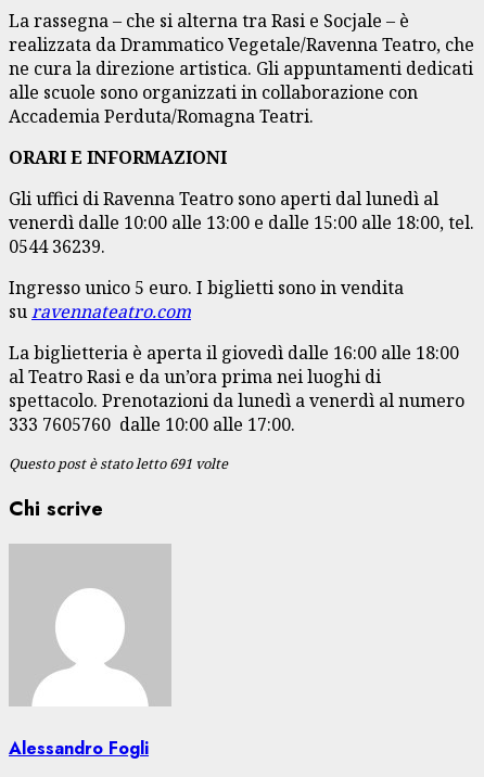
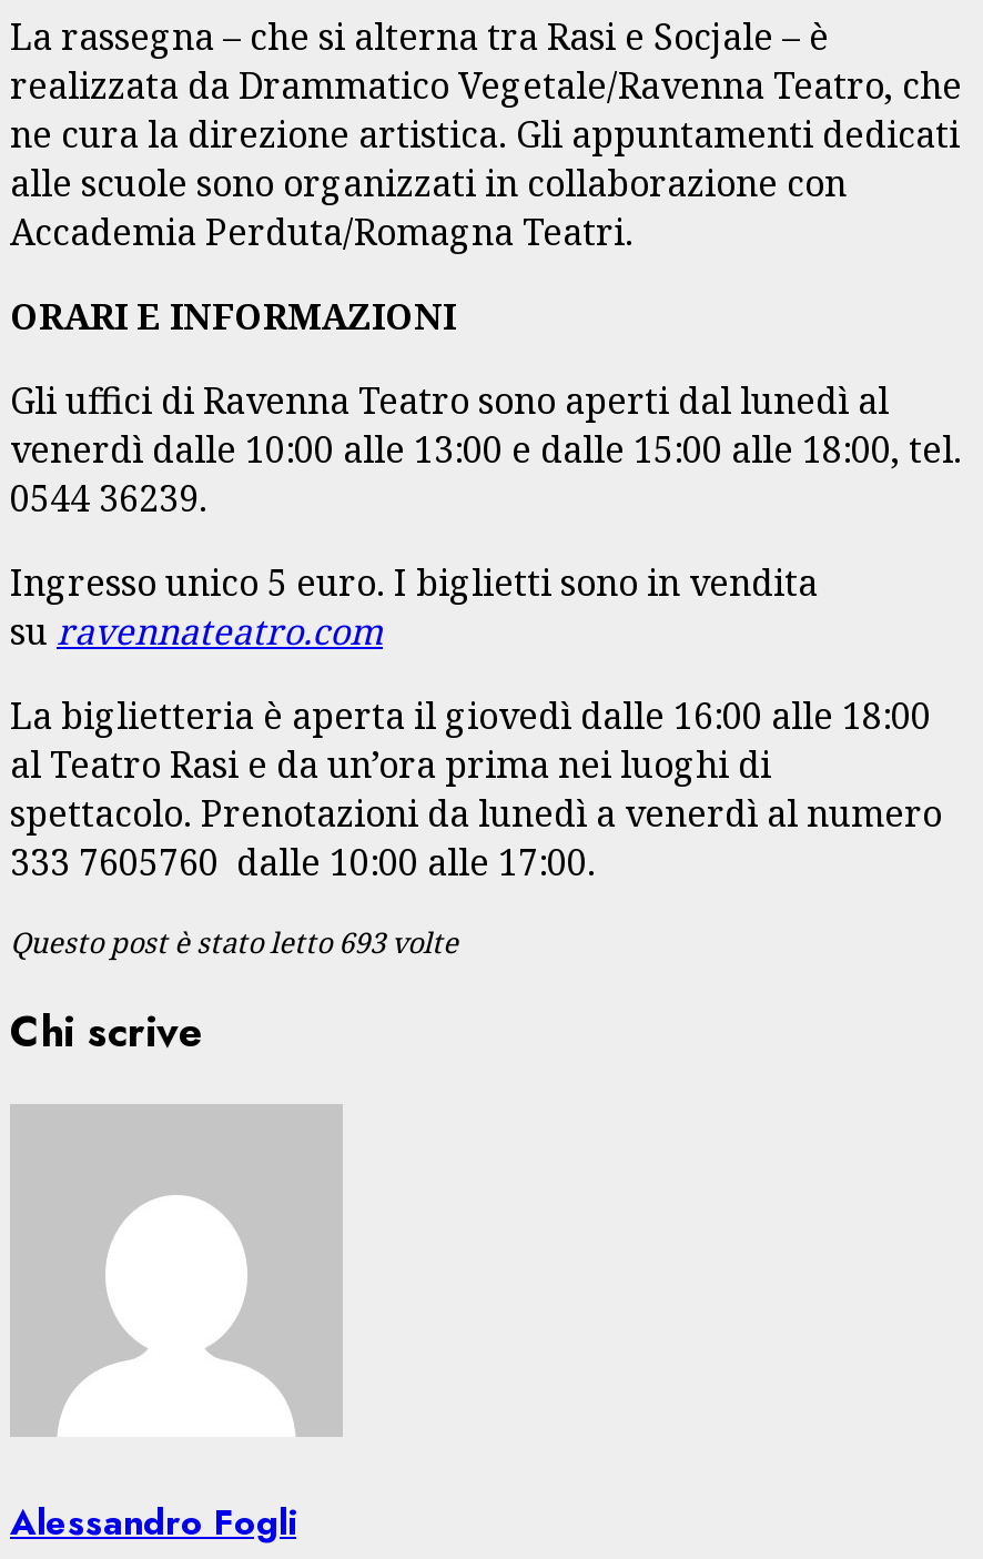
- Questo post è stato letto 691 volte
+ Questo post è stato letto 693 volte
